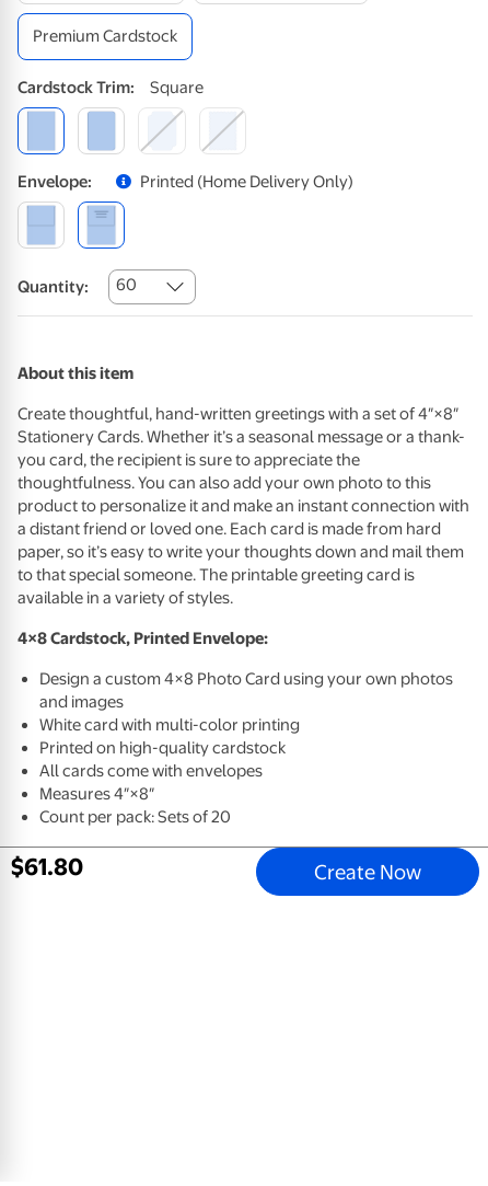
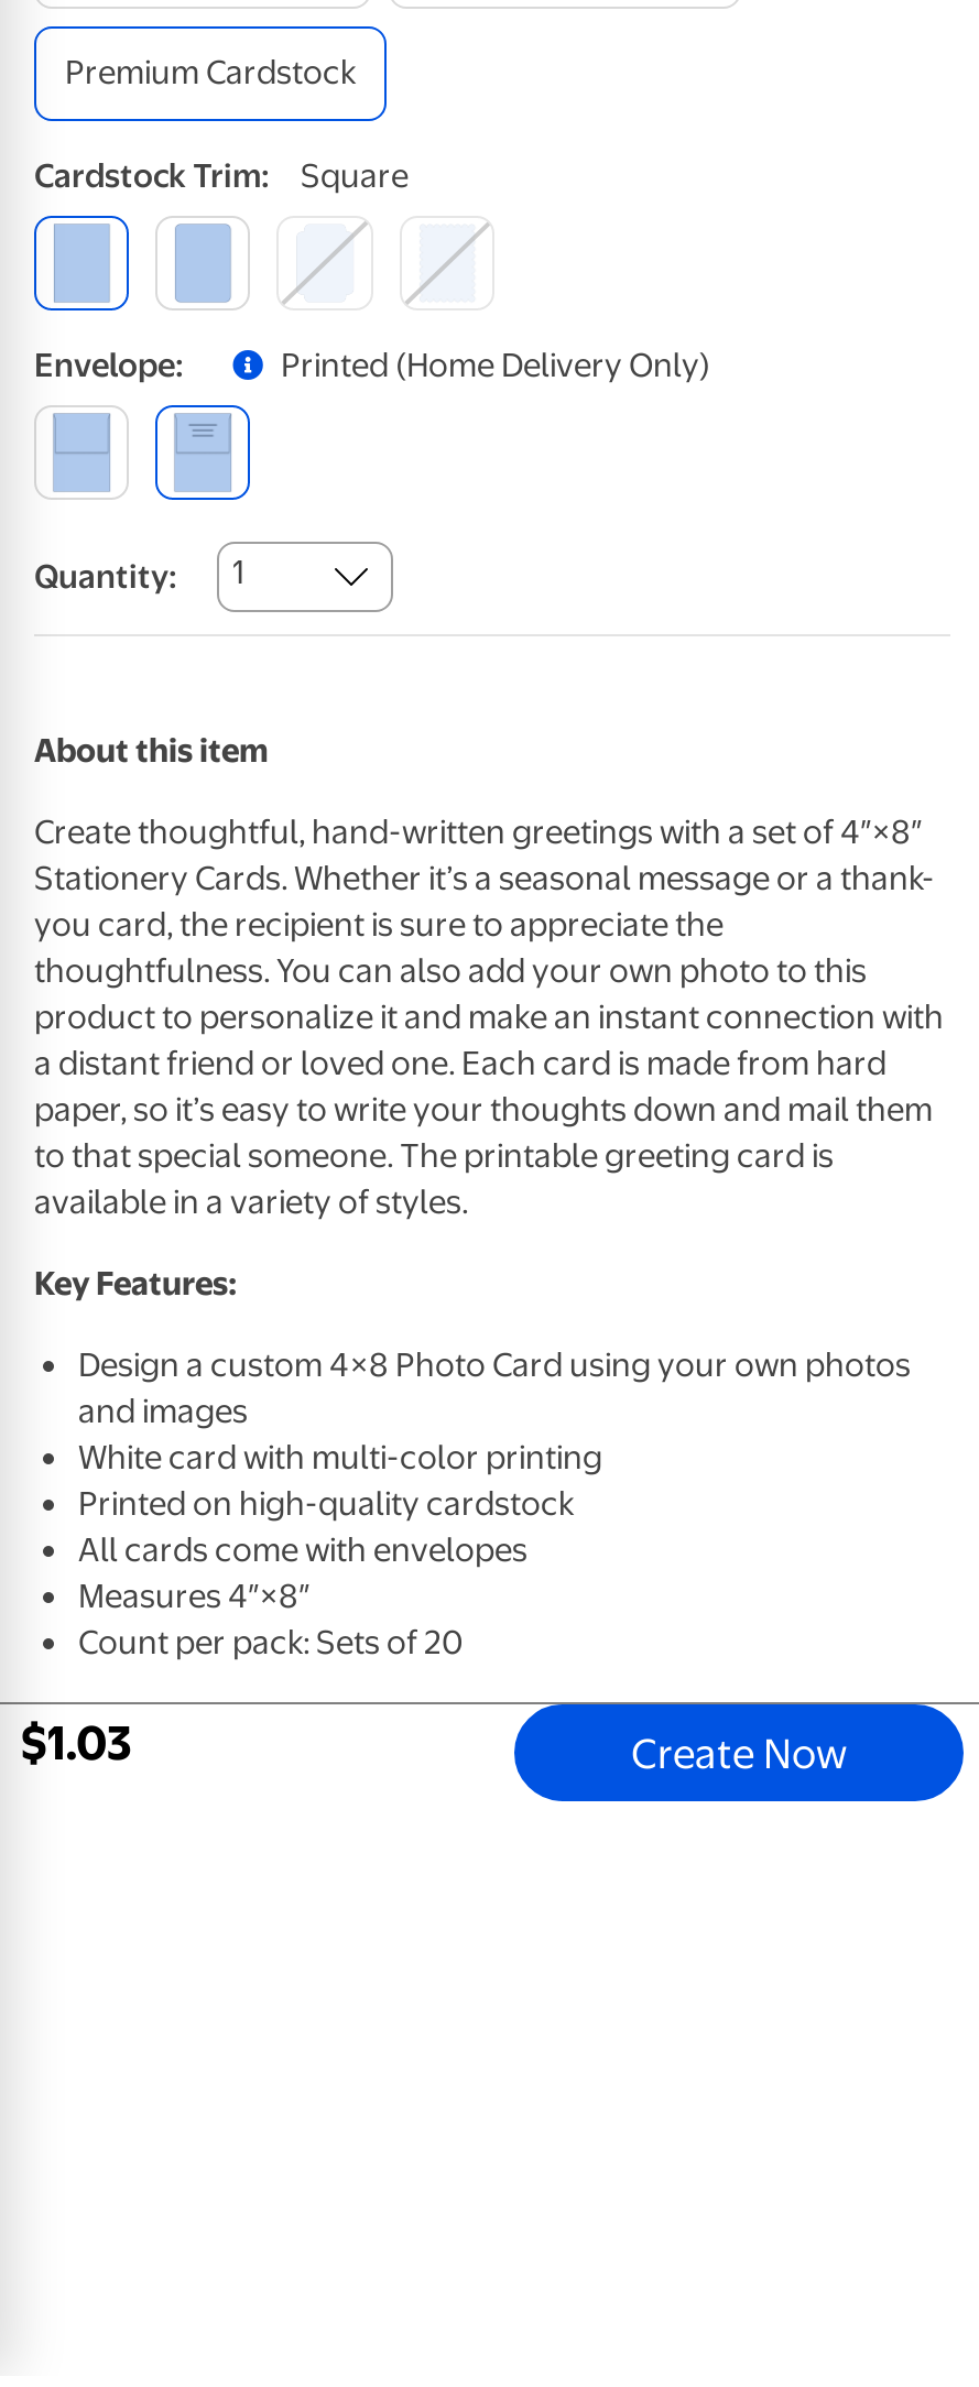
- Quantity: 60
+ Quantity: 1

- 4×8 Cardstock, Printed Envelope:
+ Key Features:

- $61.80
+ $1.03
